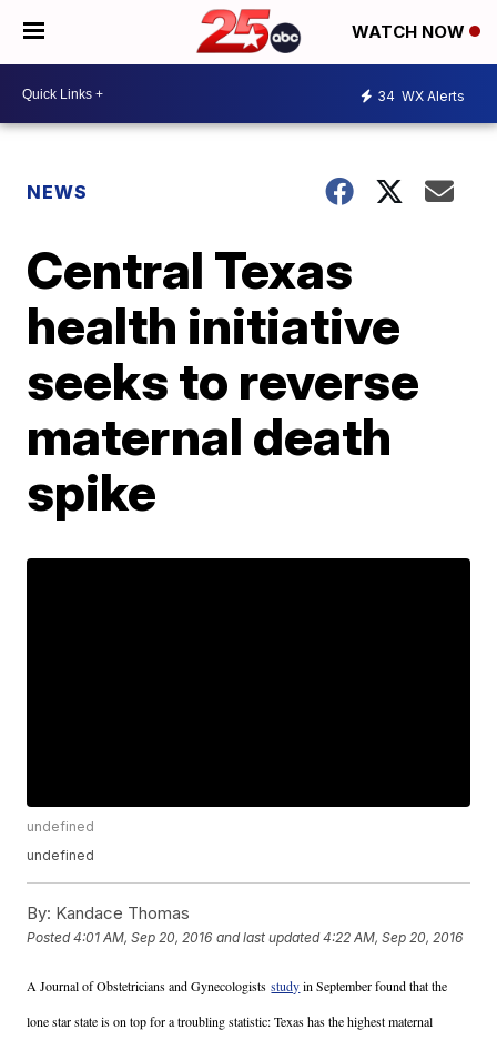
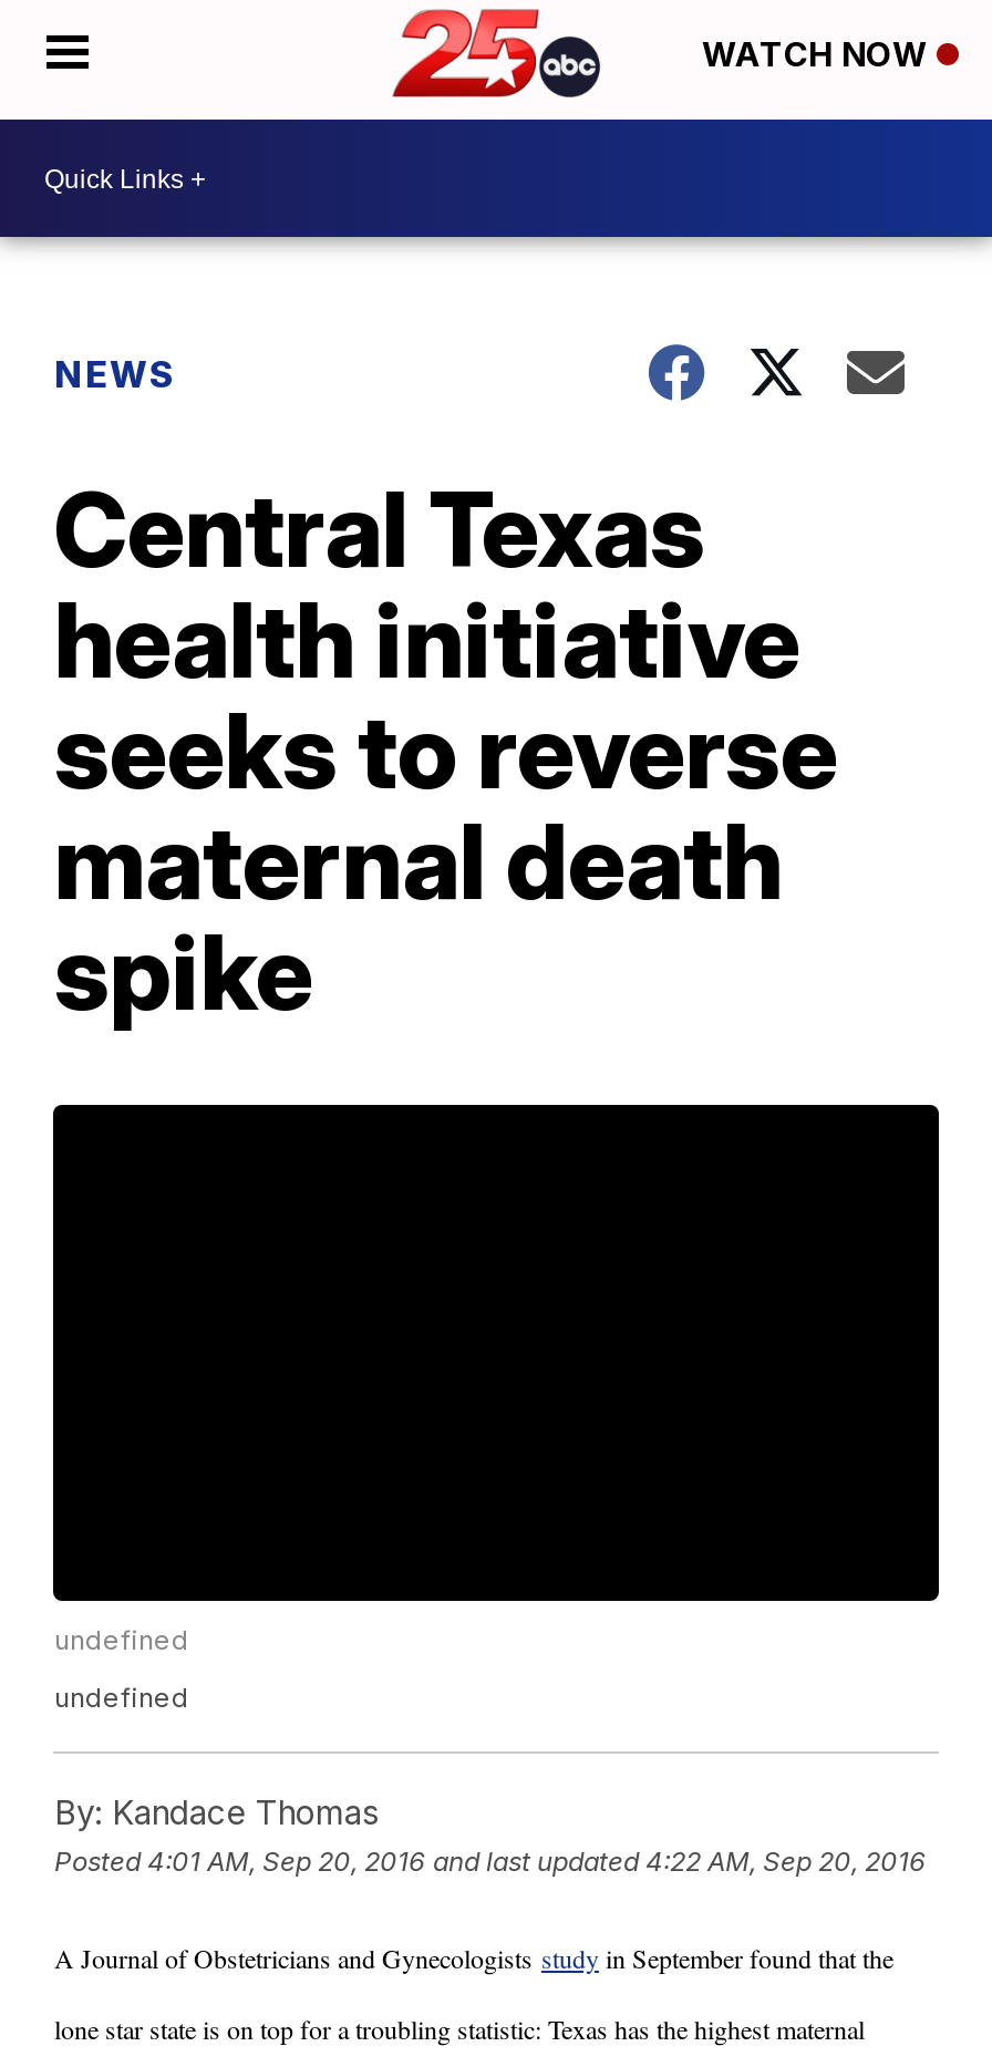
- 34 WX Alerts
